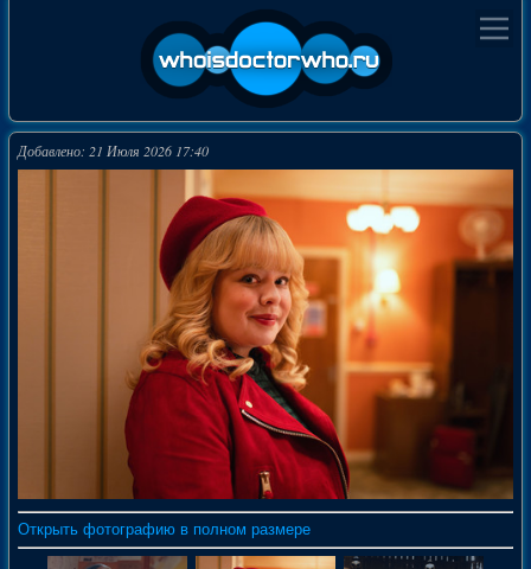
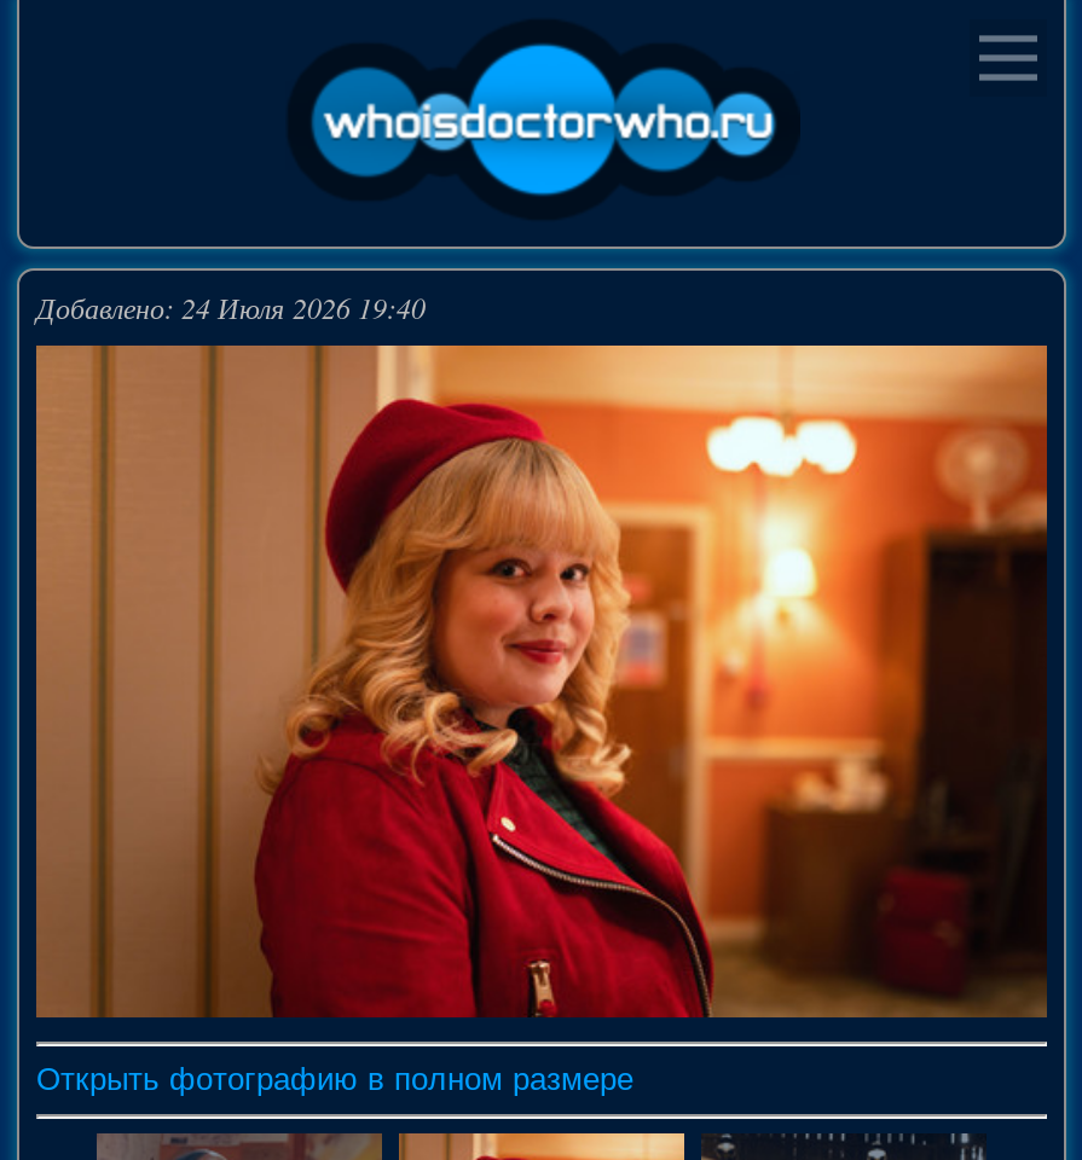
- Добавлено: 21 Июля 2026 17:40
+ Добавлено: 24 Июля 2026 19:40
